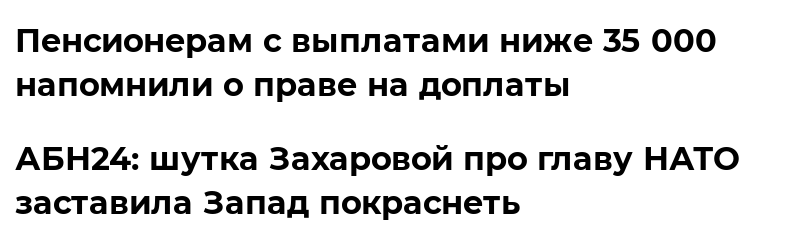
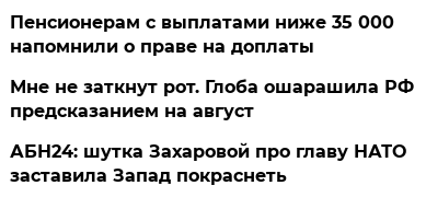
+ Мне не заткнут рот. Глоба ошарашила РФ
+ предсказанием на август
